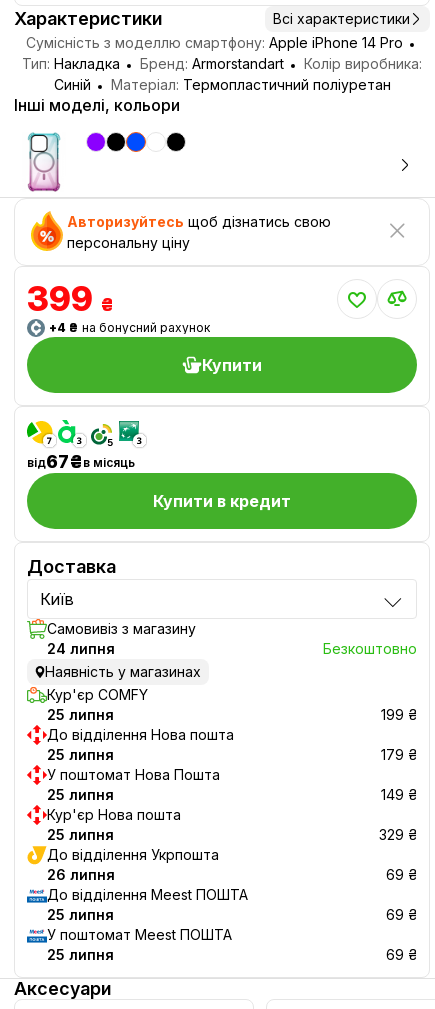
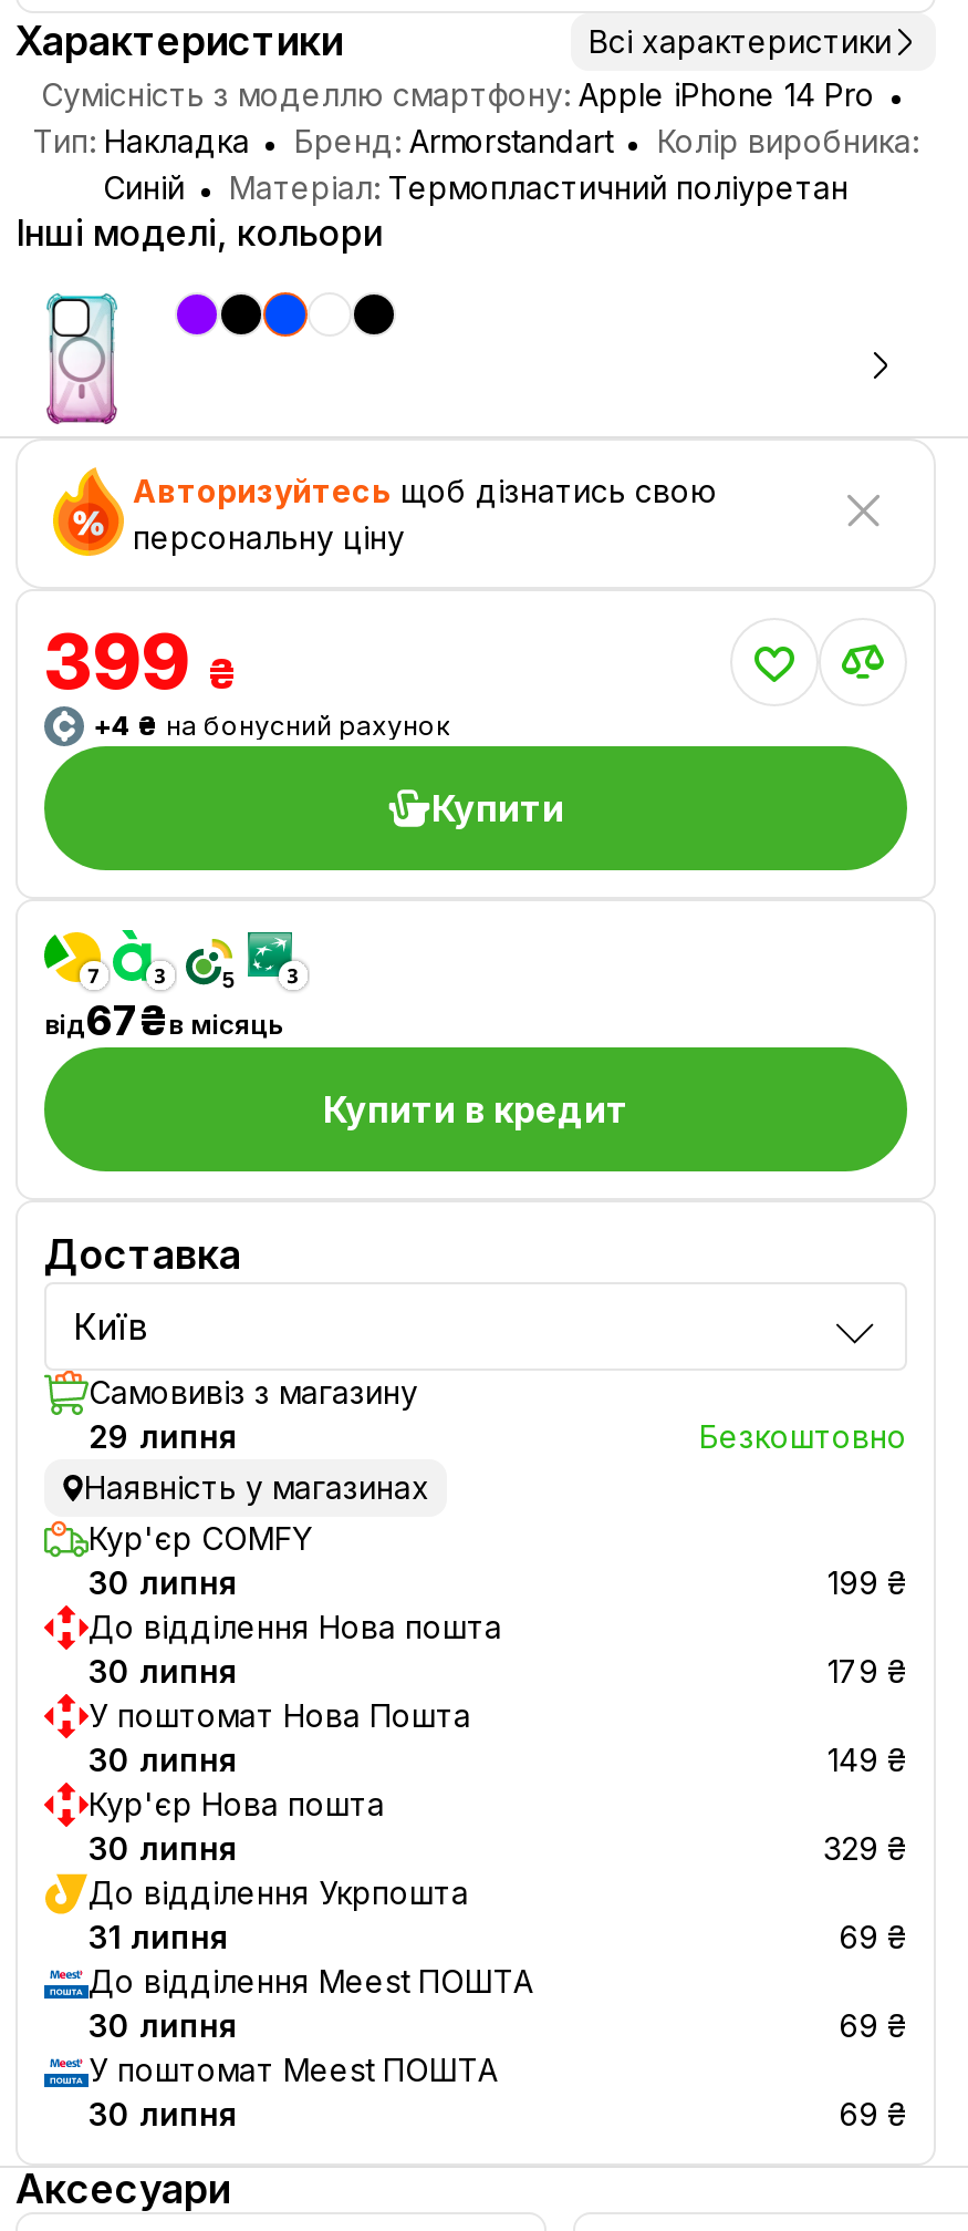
- 24 липня
+ 29 липня

- 25 липня
+ 30 липня

- 25 липня
+ 30 липня

- 25 липня
+ 30 липня

- 25 липня
+ 30 липня

- 26 липня
+ 31 липня

- 25 липня
+ 30 липня

- 25 липня
+ 30 липня
